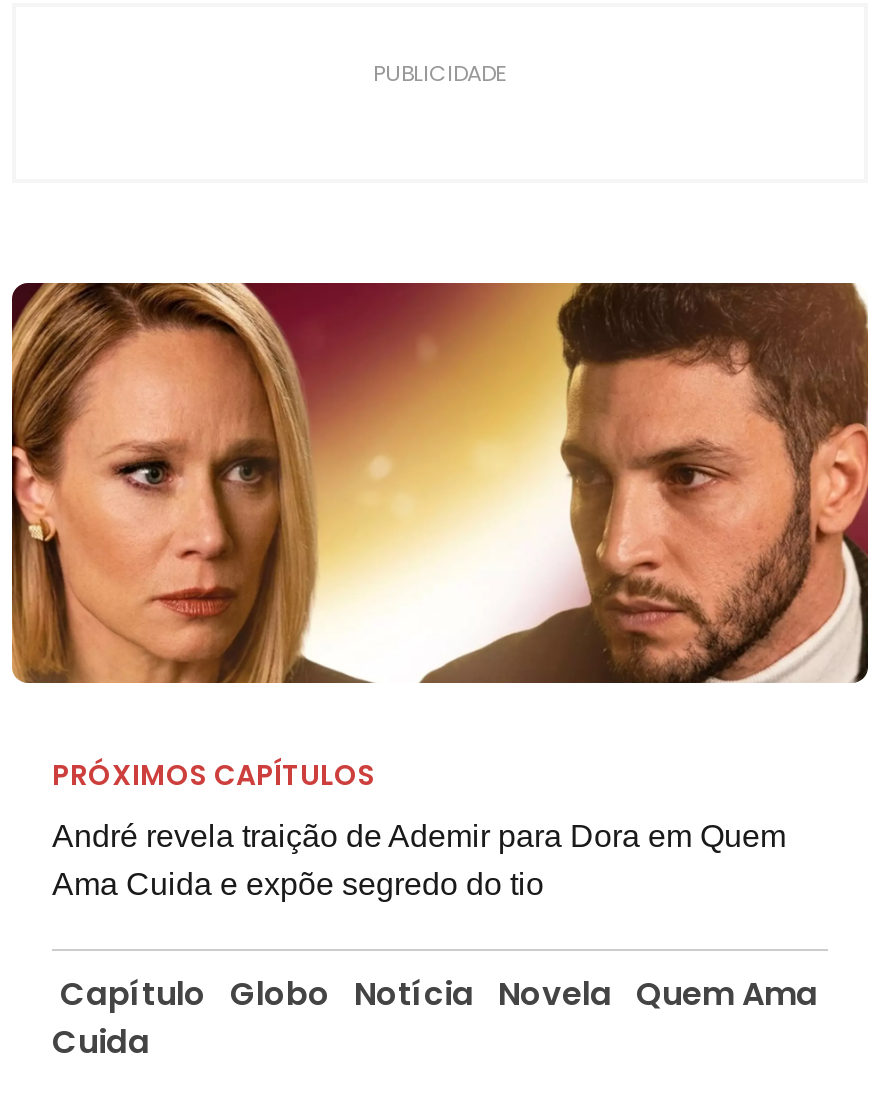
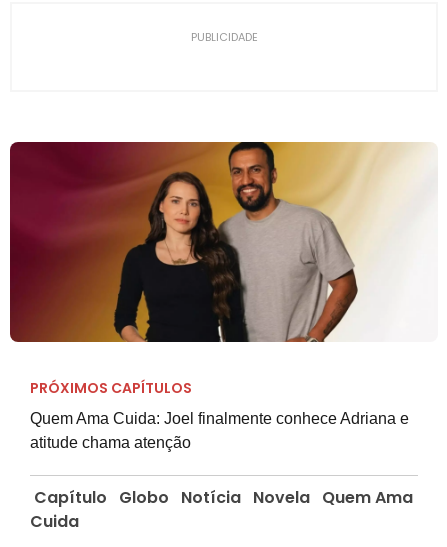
- [image]
+ [image]

- André revela traição de Ademir para Dora em Quem
- Ama Cuida e expõe segredo do tio
+ Quem Ama Cuida: Joel finalmente conhece Adriana e
+ atitude chama atenção
